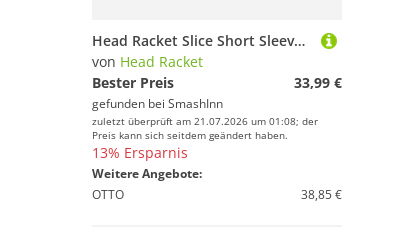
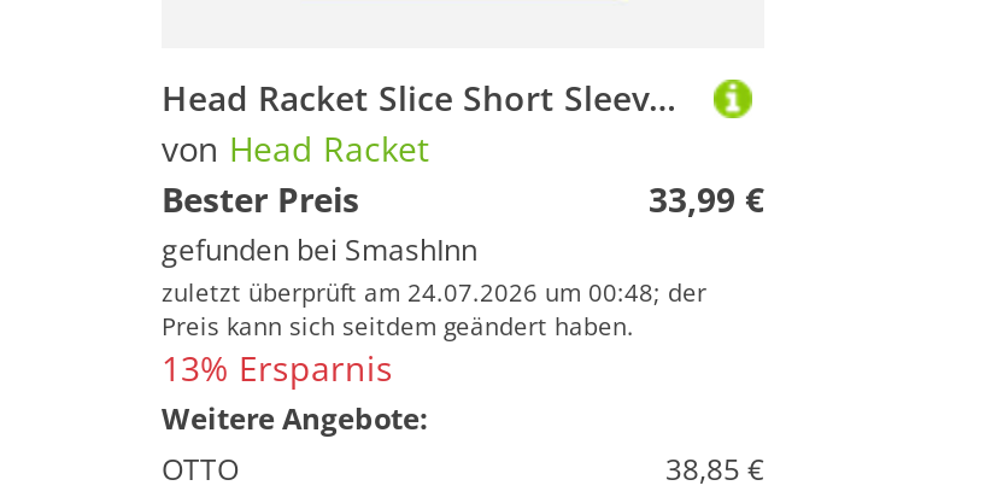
- zuletzt überprüft am 21.07.2026 um 01:08; der
+ zuletzt überprüft am 24.07.2026 um 00:48; der
